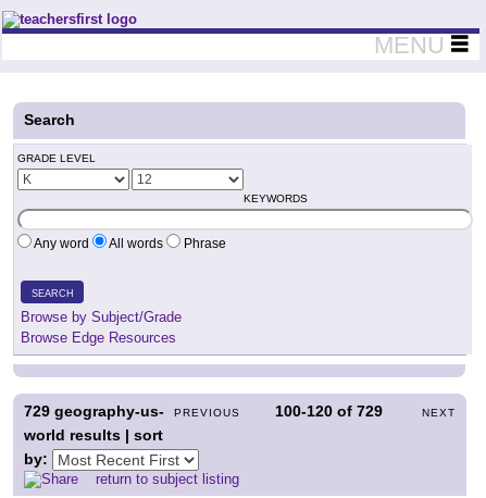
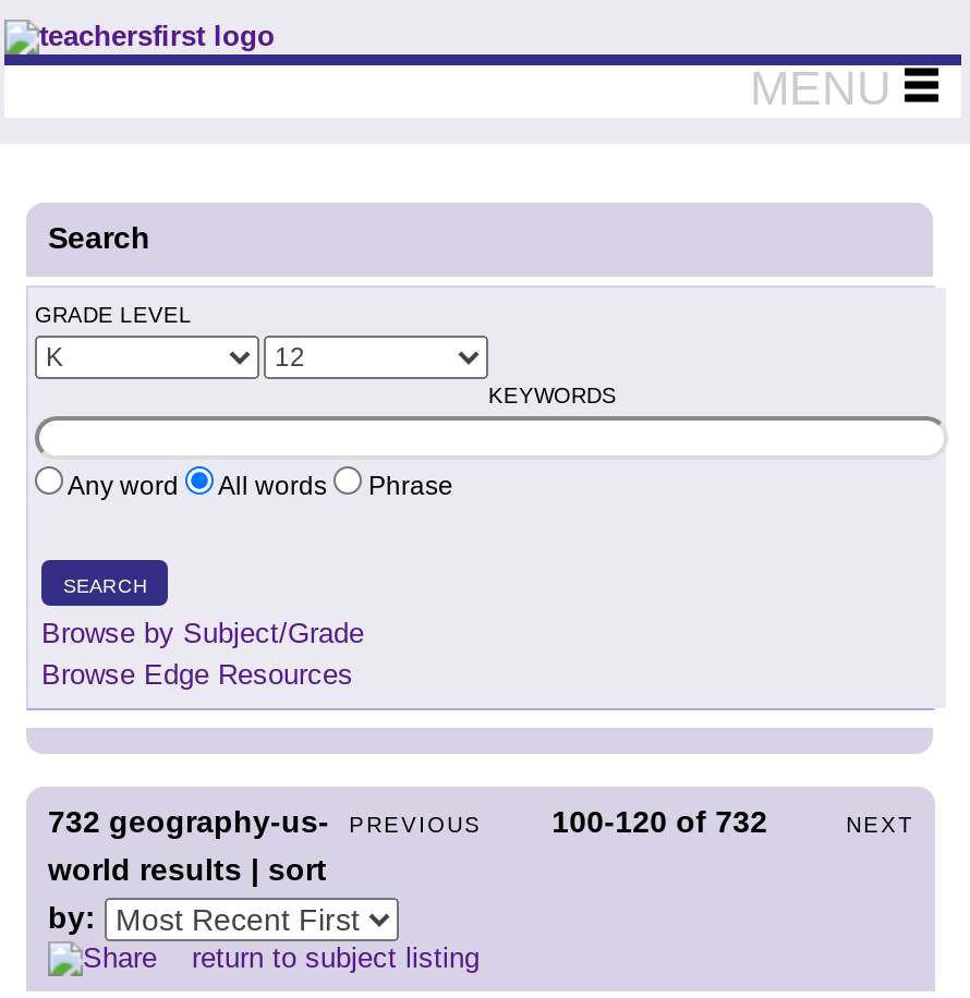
- 729 geography-us- PREVIOUS
+ 732 geography-us- PREVIOUS

- 100-120 of 729
+ 100-120 of 732
